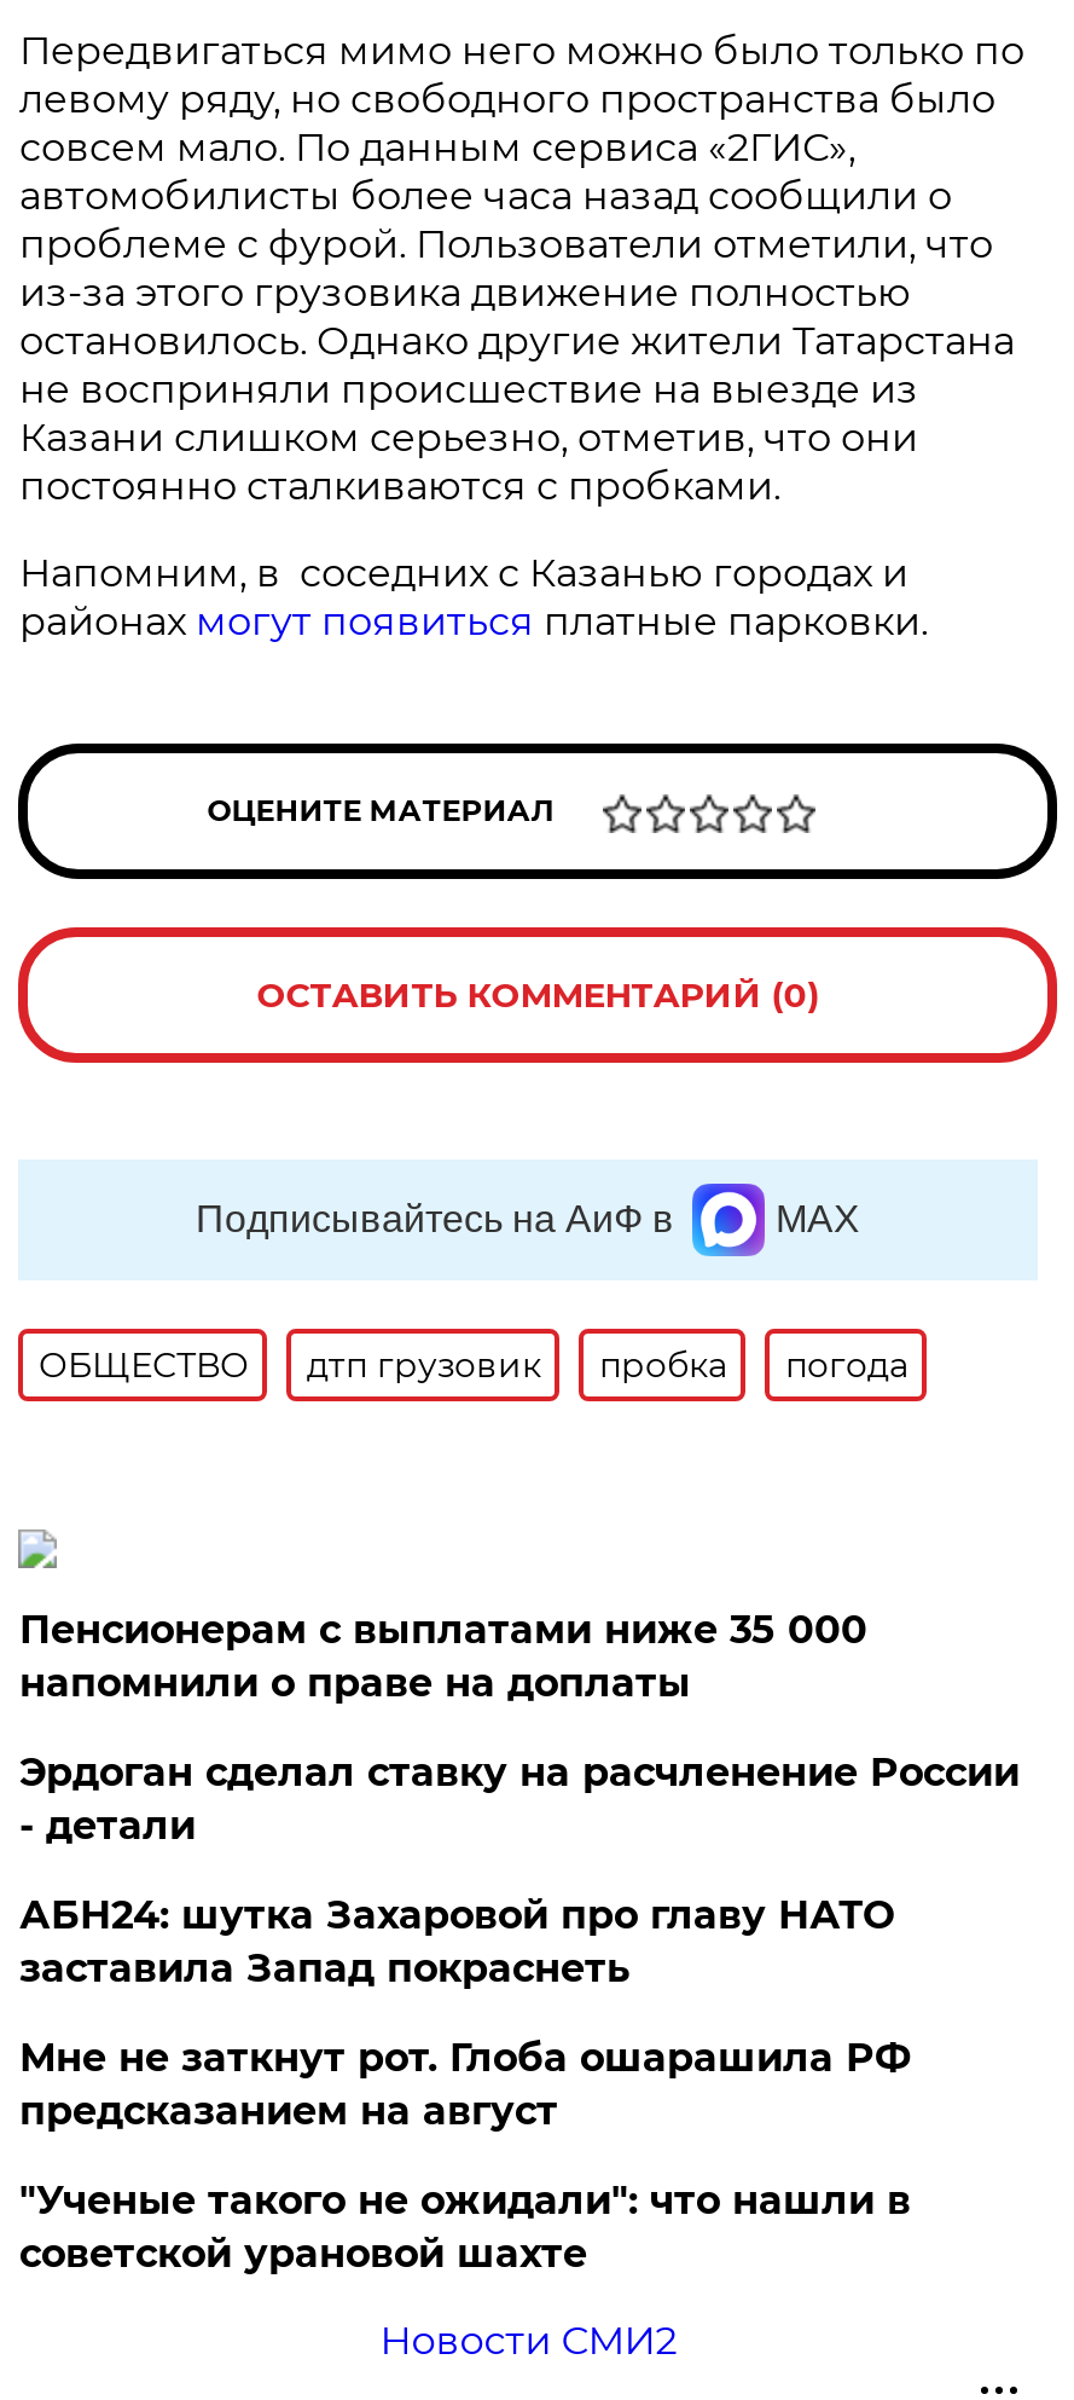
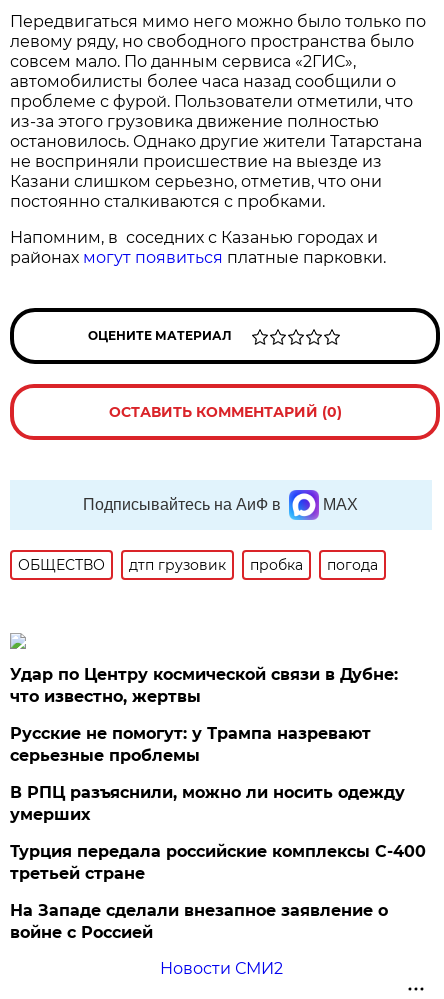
- Пенсионерам с выплатами ниже 35 000
- напомнили о праве на доплаты
+ Удар по Центру космической связи в Дубне:
+ что известно, жертвы

- Эрдоган сделал ставку на расчленение России
- - детали
+ Русские не помогут: у Трампа назревают
+ серьезные проблемы

- АБН24: шутка Захаровой про главу НАТО
- заставила Запад покраснеть
+ В РПЦ разъяснили, можно ли носить одежду
+ умерших

- Мне не заткнут рот. Глоба ошарашила РФ
- предсказанием на август
+ Турция передала российские комплексы С-400
+ третьей стране

- "Ученые такого не ожидали": что нашли в
- советской урановой шахте
+ На Западе сделали внезапное заявление о
+ войне с Россией
